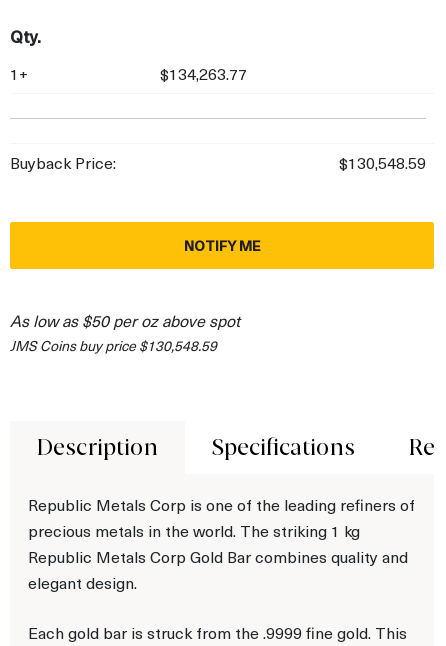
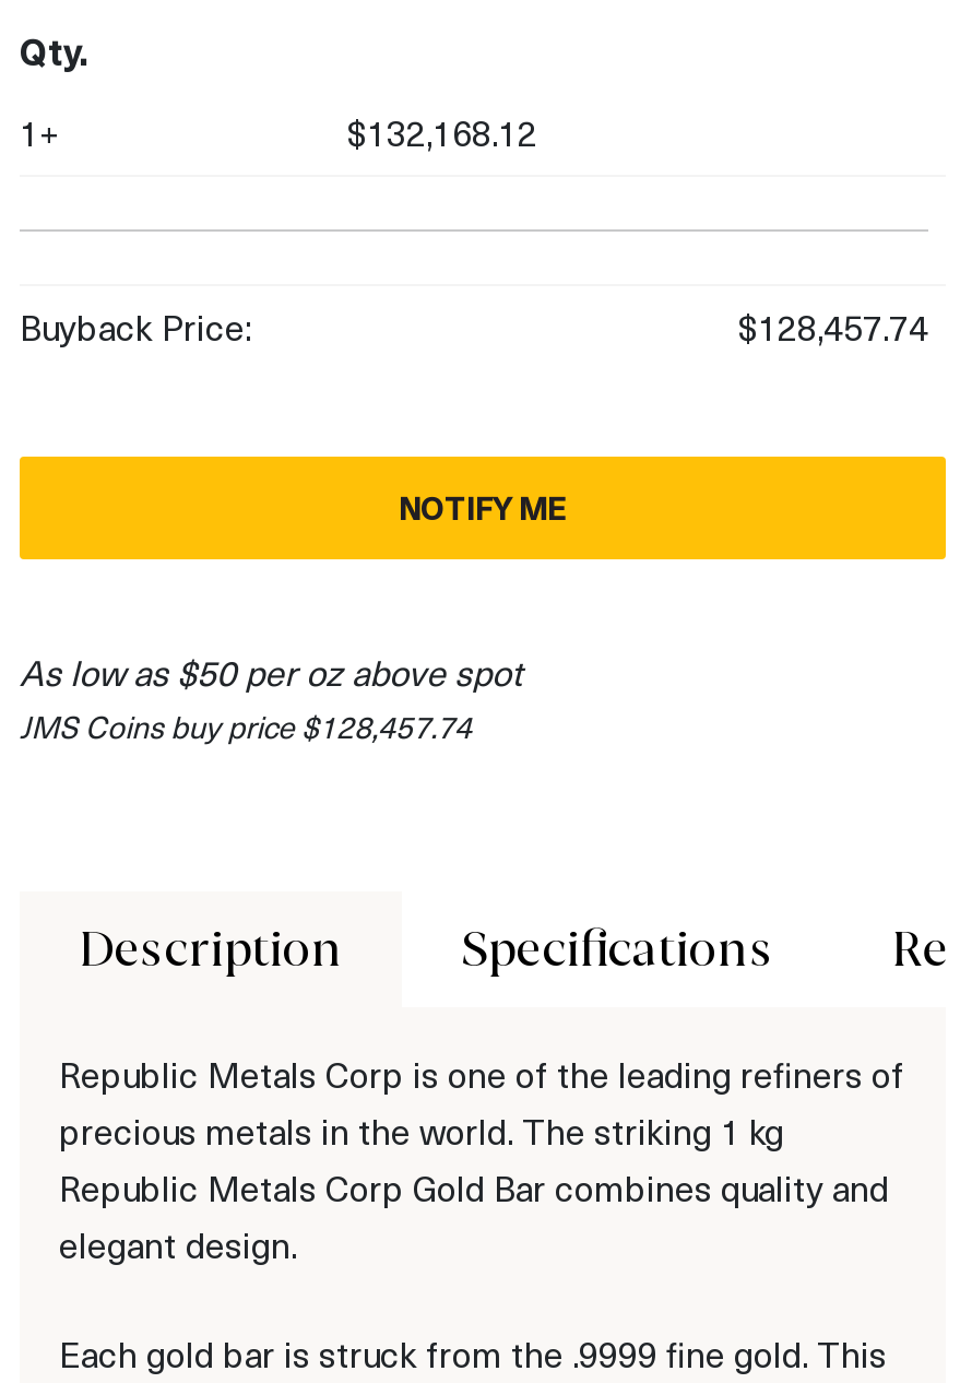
- $134,263.77
+ $132,168.12

- $130,548.59
+ $128,457.74

- JMS Coins buy price $130,548.59
+ JMS Coins buy price $128,457.74
